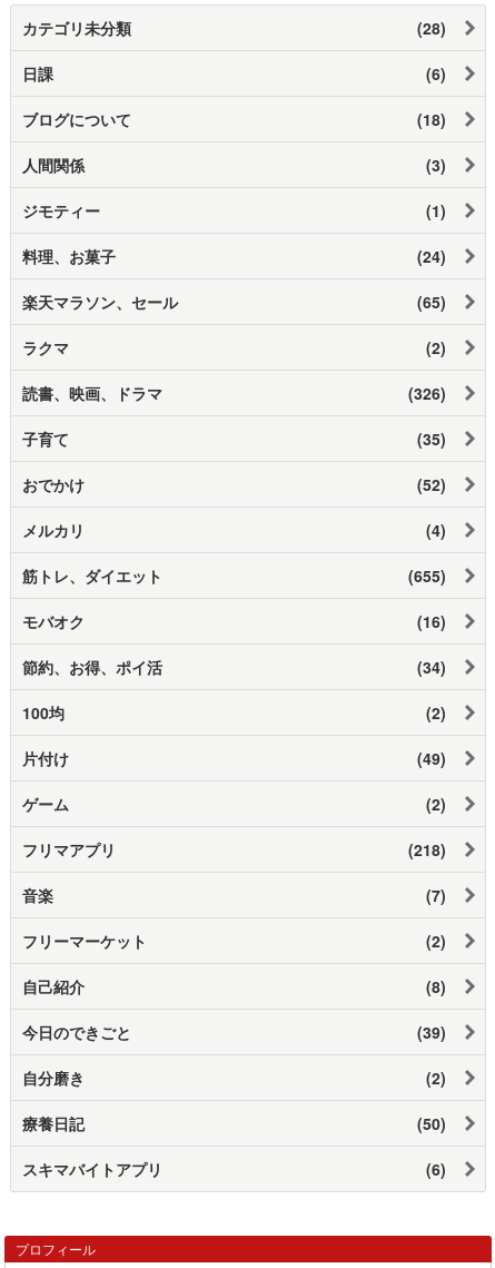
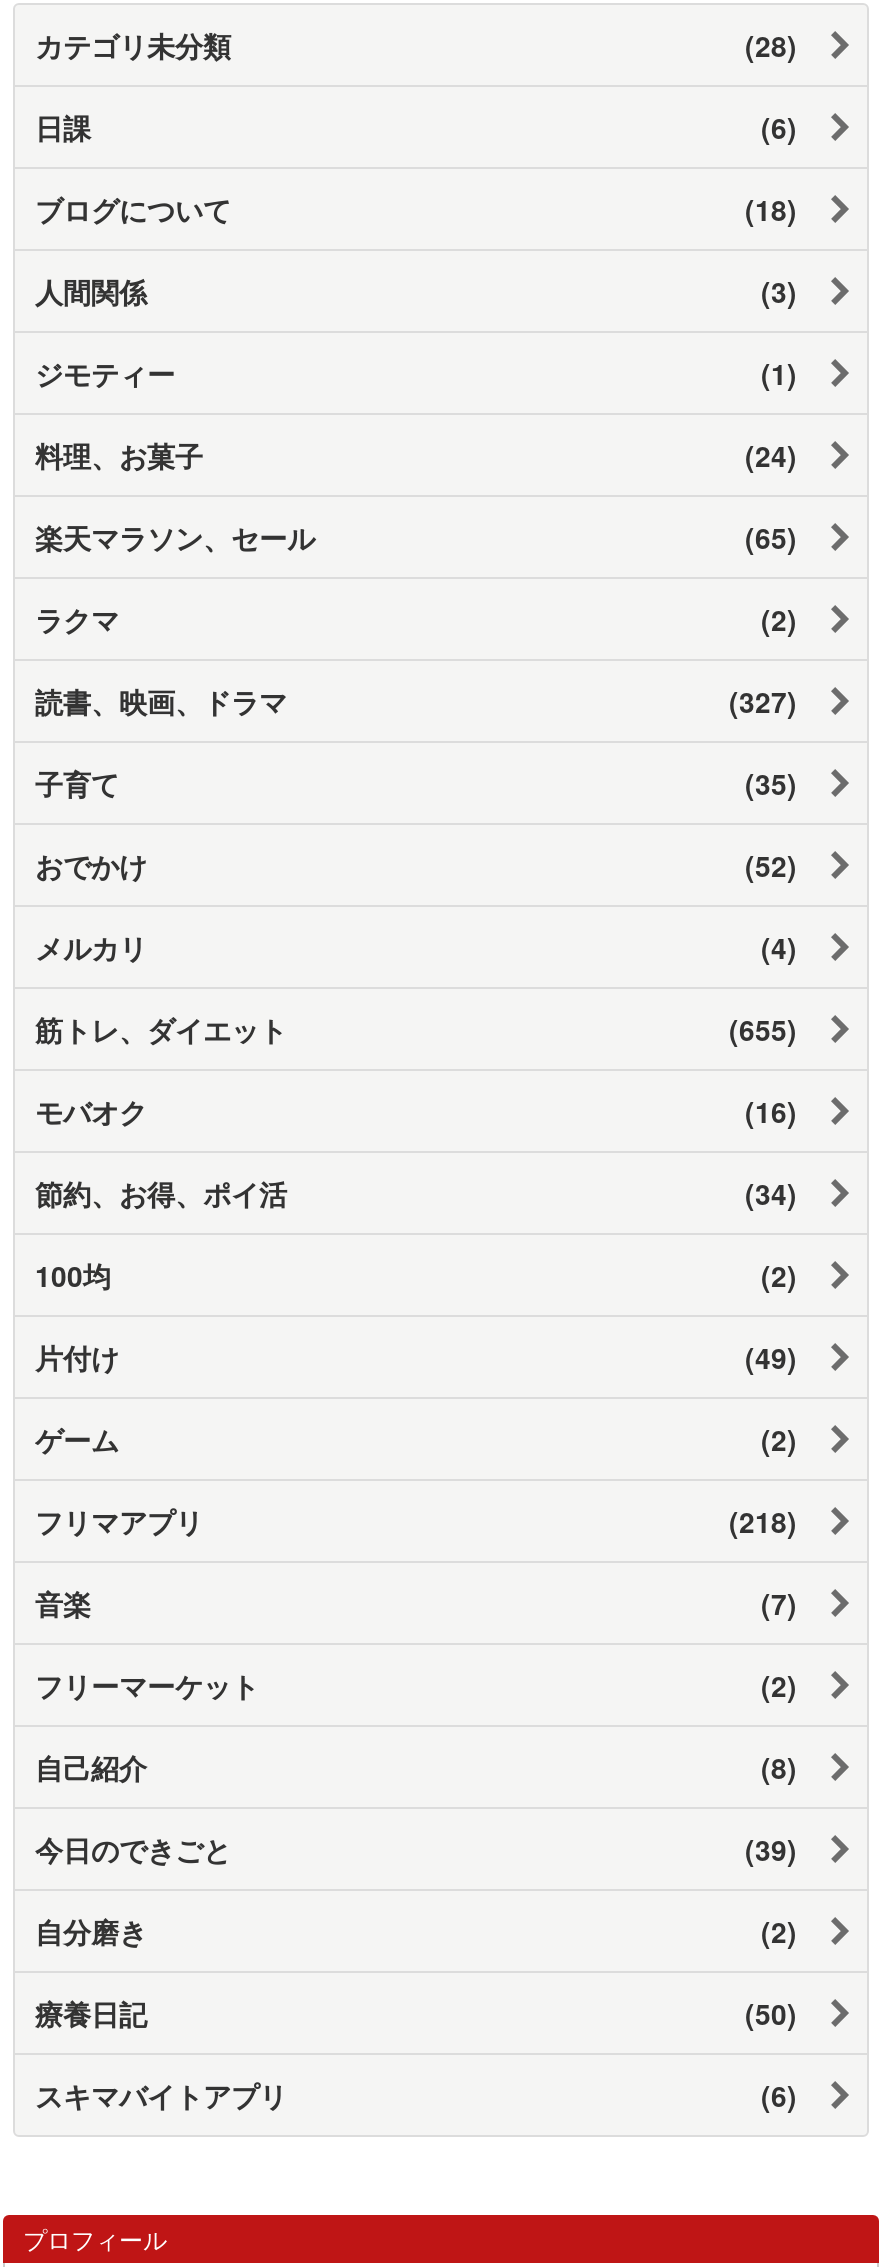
- (326)
+ (327)
